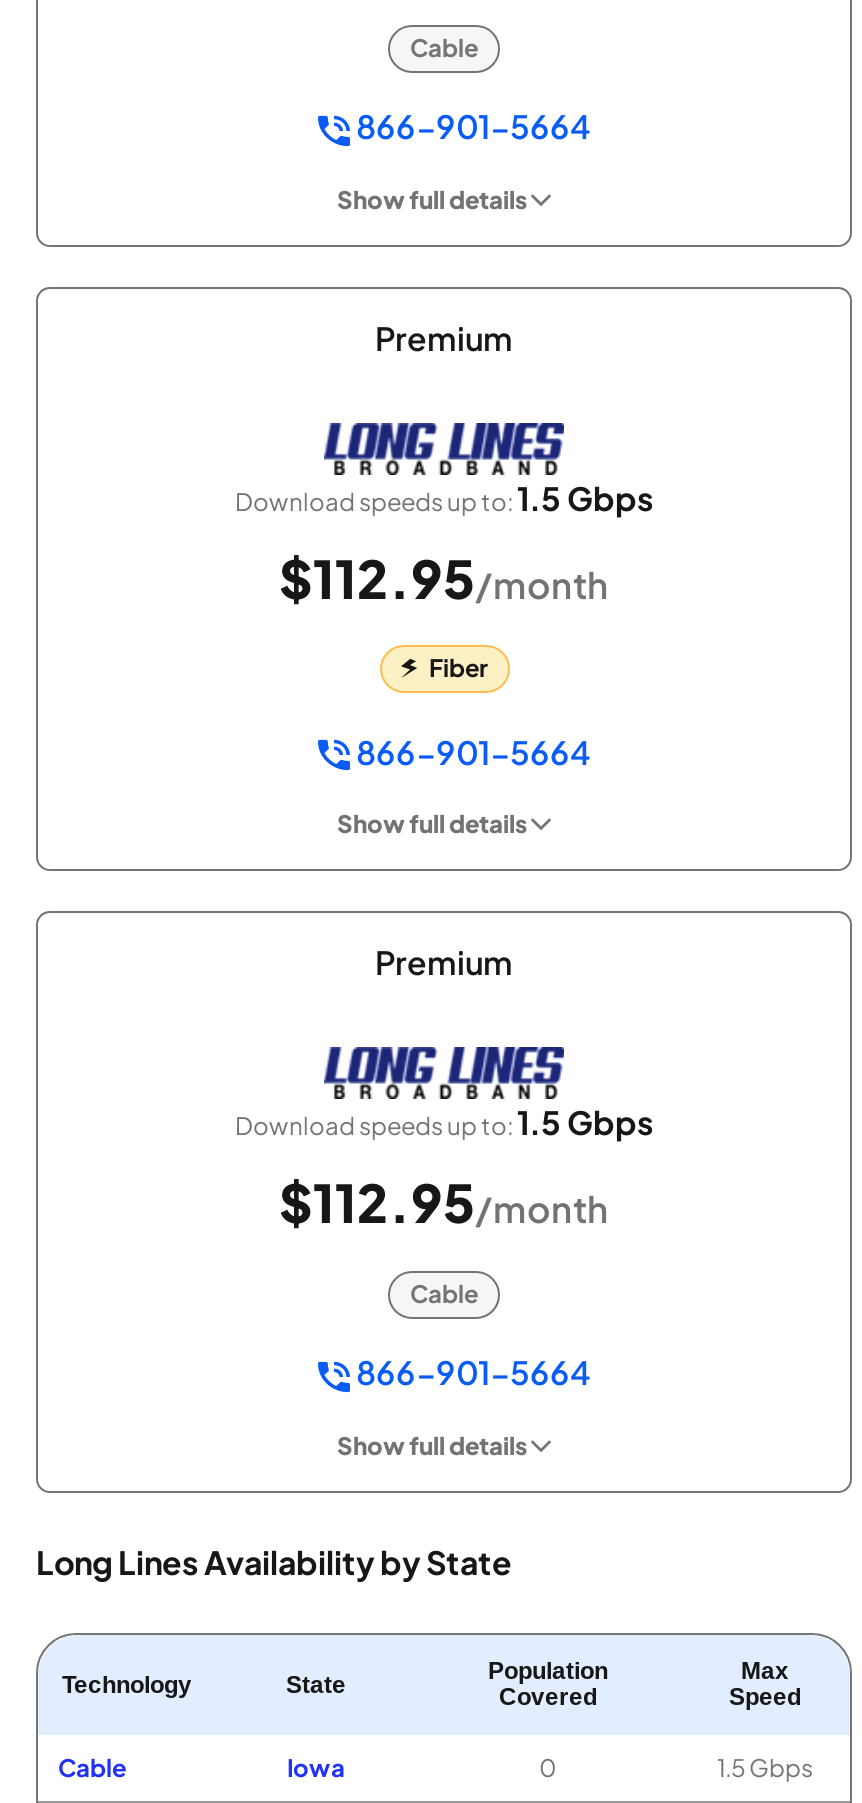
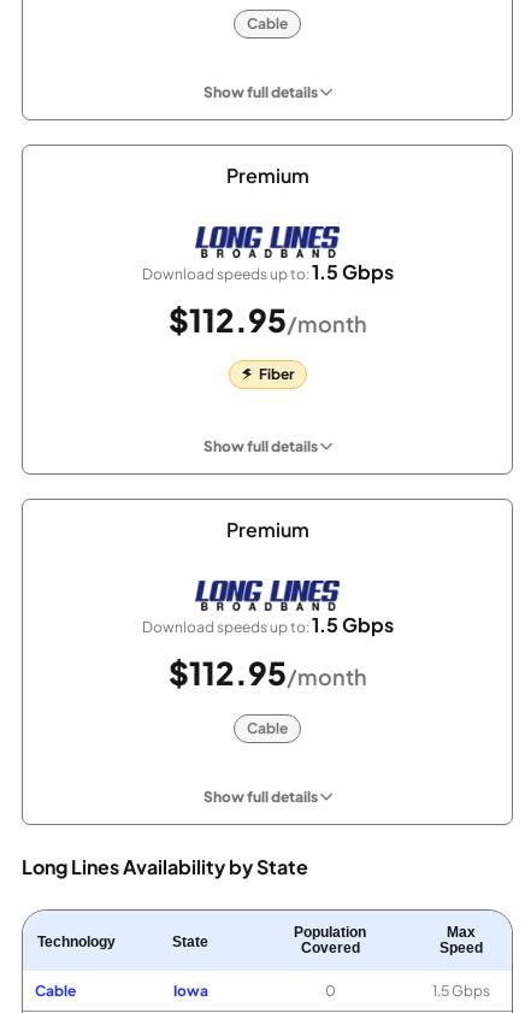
- 866-901-5664

- 866-901-5664

- 866-901-5664
